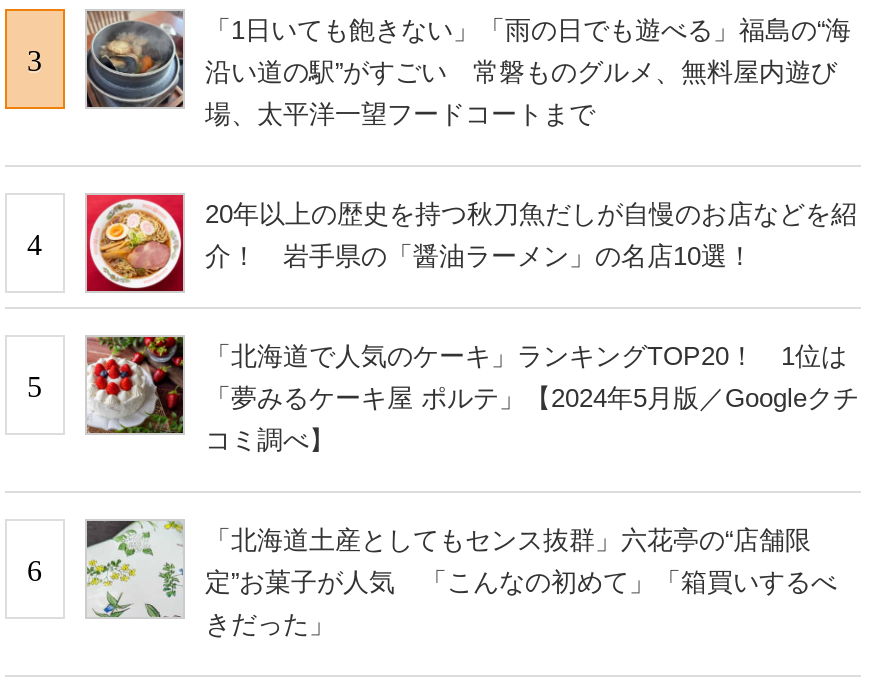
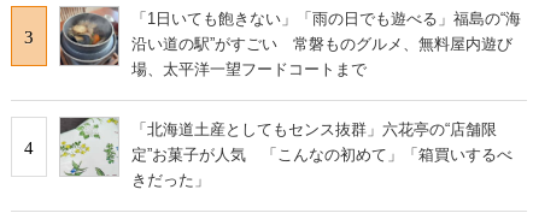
- [image]
- 20年以上の歴史を持つ秋刀魚だしが自慢のお店などを紹
- 介！ 岩手県の「醤油ラーメン」の名店10選！

- [image]
- 「北海道で人気のケーキ」ランキングTOP20！ 1位は
- 「夢みるケーキ屋 ポルテ」【2024年5月版／Googleクチ
- コミ調べ】

- 5

- 6
